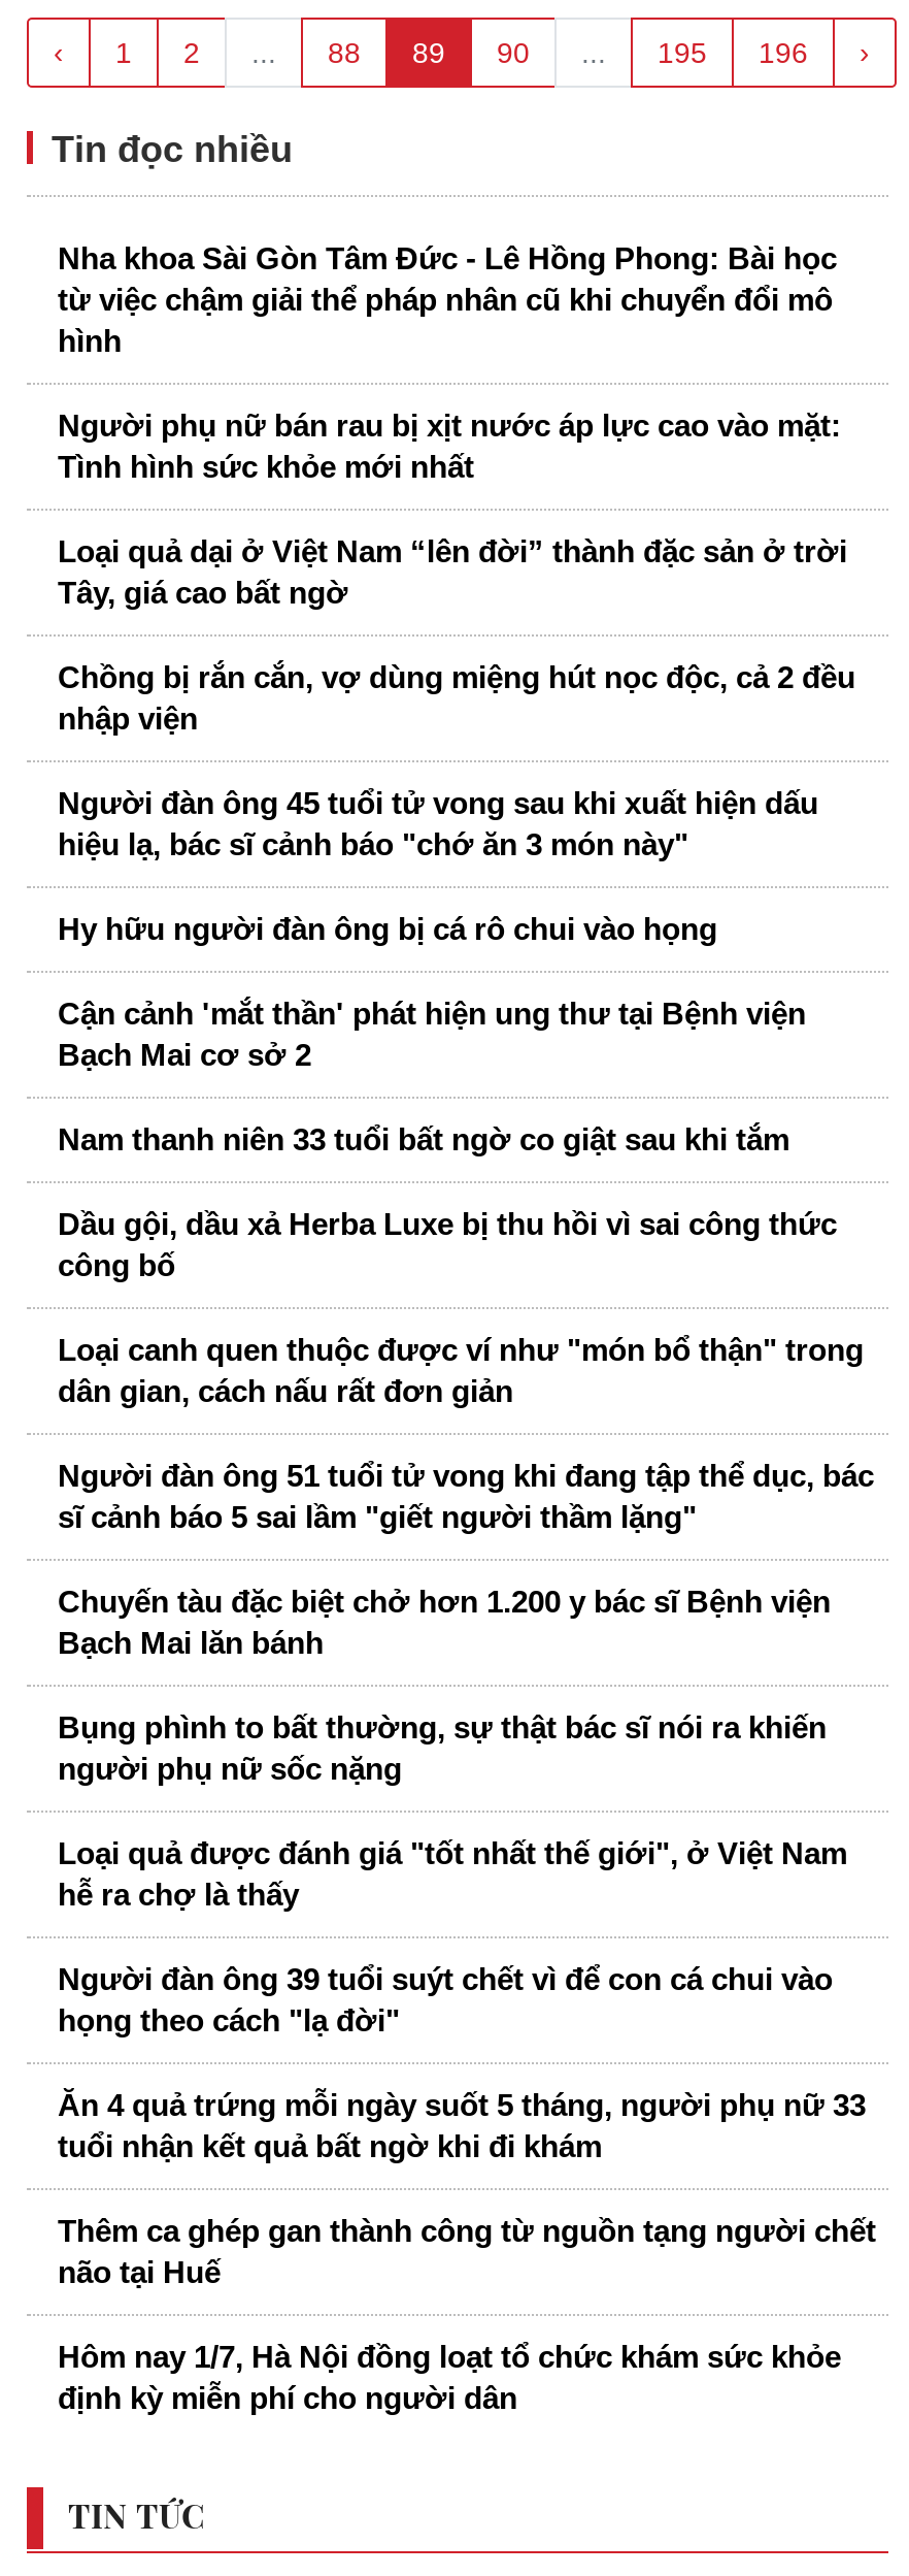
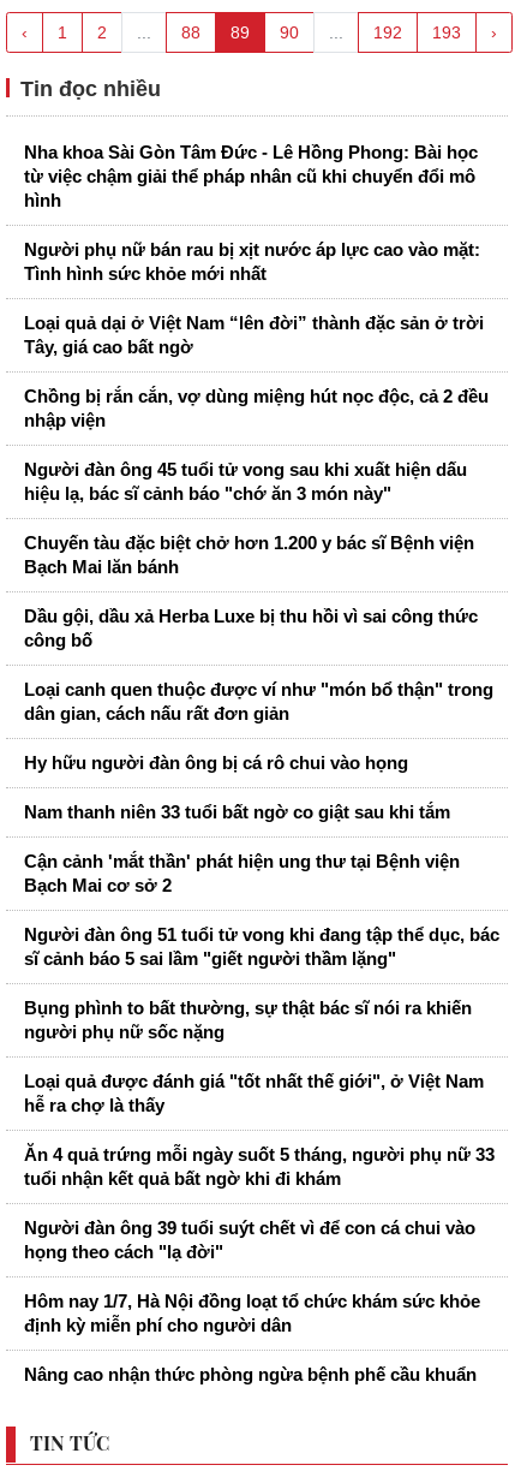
- 195
+ 192

- 196
+ 193

moved down: Hy hữu người đàn ông bị cá rô chui vào họng | Nam thanh niên 33 tuổi bất ngờ co giật sau khi tắm | Cận cảnh 'mắt thần' phát hiện ung thư tại Bệnh viện | Bạch Mai cơ sở 2

moved up: Dầu gội, dầu xả Herba Luxe bị thu hồi vì sai công thức | công bố | Loại canh quen thuộc được ví như "món bổ thận" trong | dân gian, cách nấu rất đơn giản

moved down: Người đàn ông 51 tuổi tử vong khi đang tập thể dục, bác | sĩ cảnh báo 5 sai lầm "giết người thầm lặng"

moved up: Chuyến tàu đặc biệt chở hơn 1.200 y bác sĩ Bệnh viện | Bạch Mai lăn bánh

moved down: Người đàn ông 39 tuổi suýt chết vì để con cá chui vào | họng theo cách "lạ đời"

moved up: Ăn 4 quả trứng mỗi ngày suốt 5 tháng, người phụ nữ 33 | tuổi nhận kết quả bất ngờ khi đi khám

- Thêm ca ghép gan thành công từ nguồn tạng người chết
- não tại Huế

moved up: Hôm nay 1/7, Hà Nội đồng loạt tổ chức khám sức khỏe | định kỳ miễn phí cho người dân

+ Nâng cao nhận thức phòng ngừa bệnh phế cầu khuẩn
